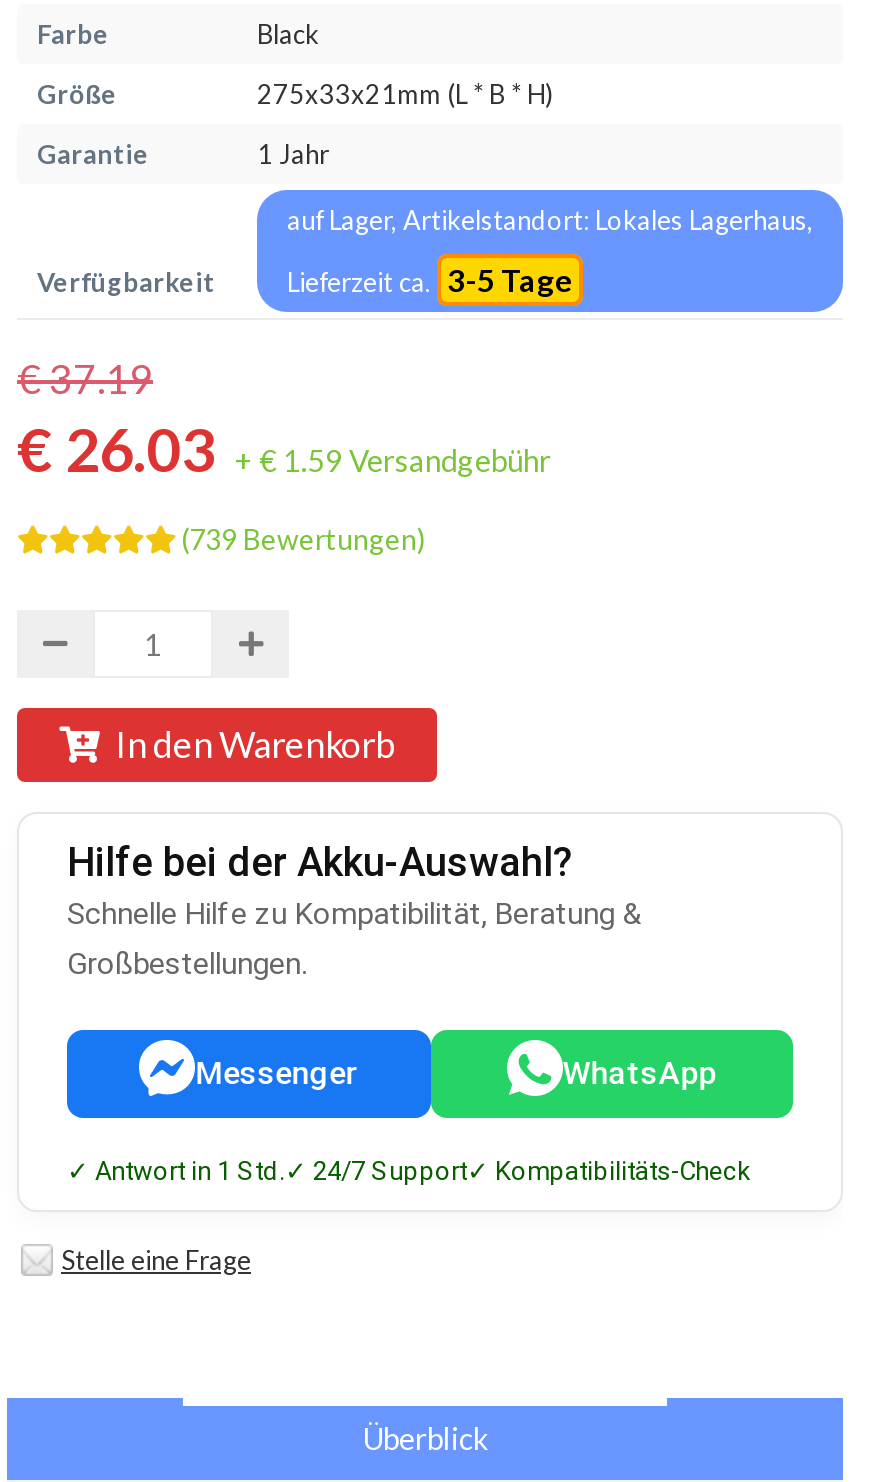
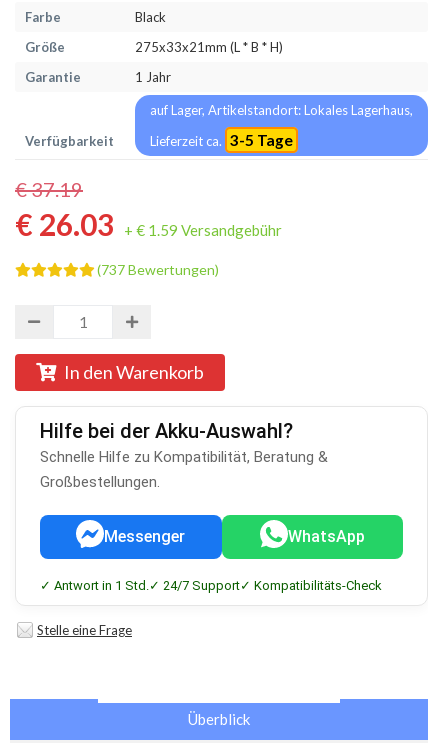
- (739 Bewertungen)
+ (737 Bewertungen)
